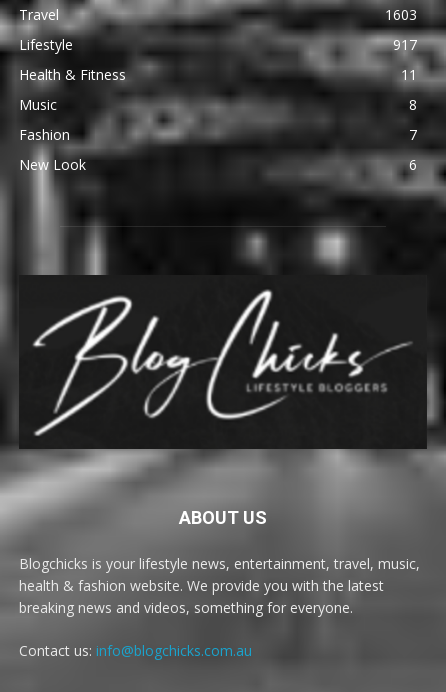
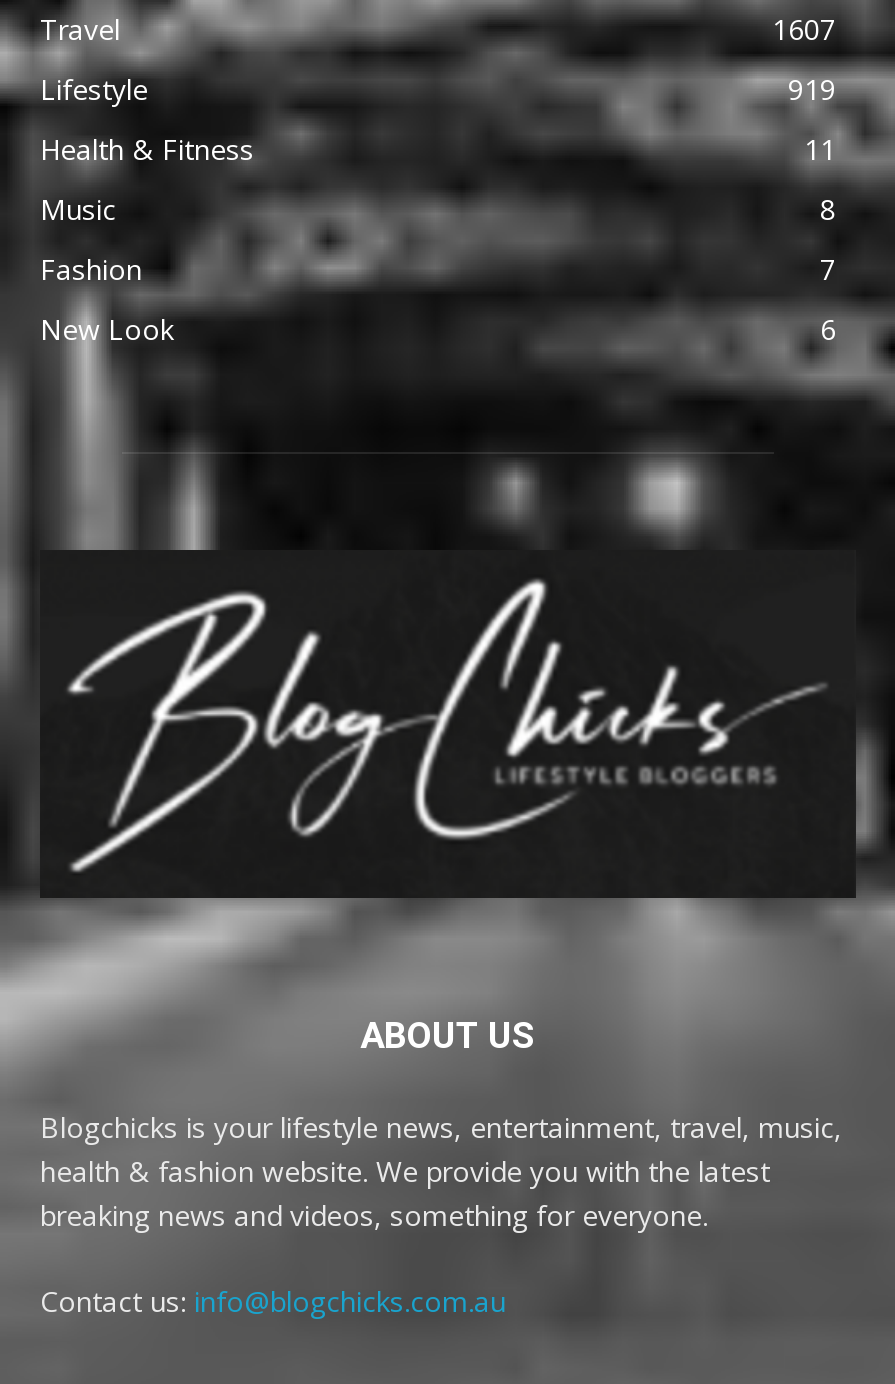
- 1603
+ 1607

- 917
+ 919
